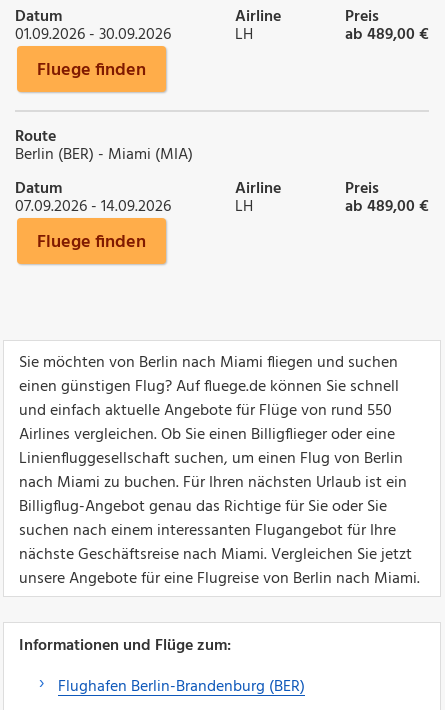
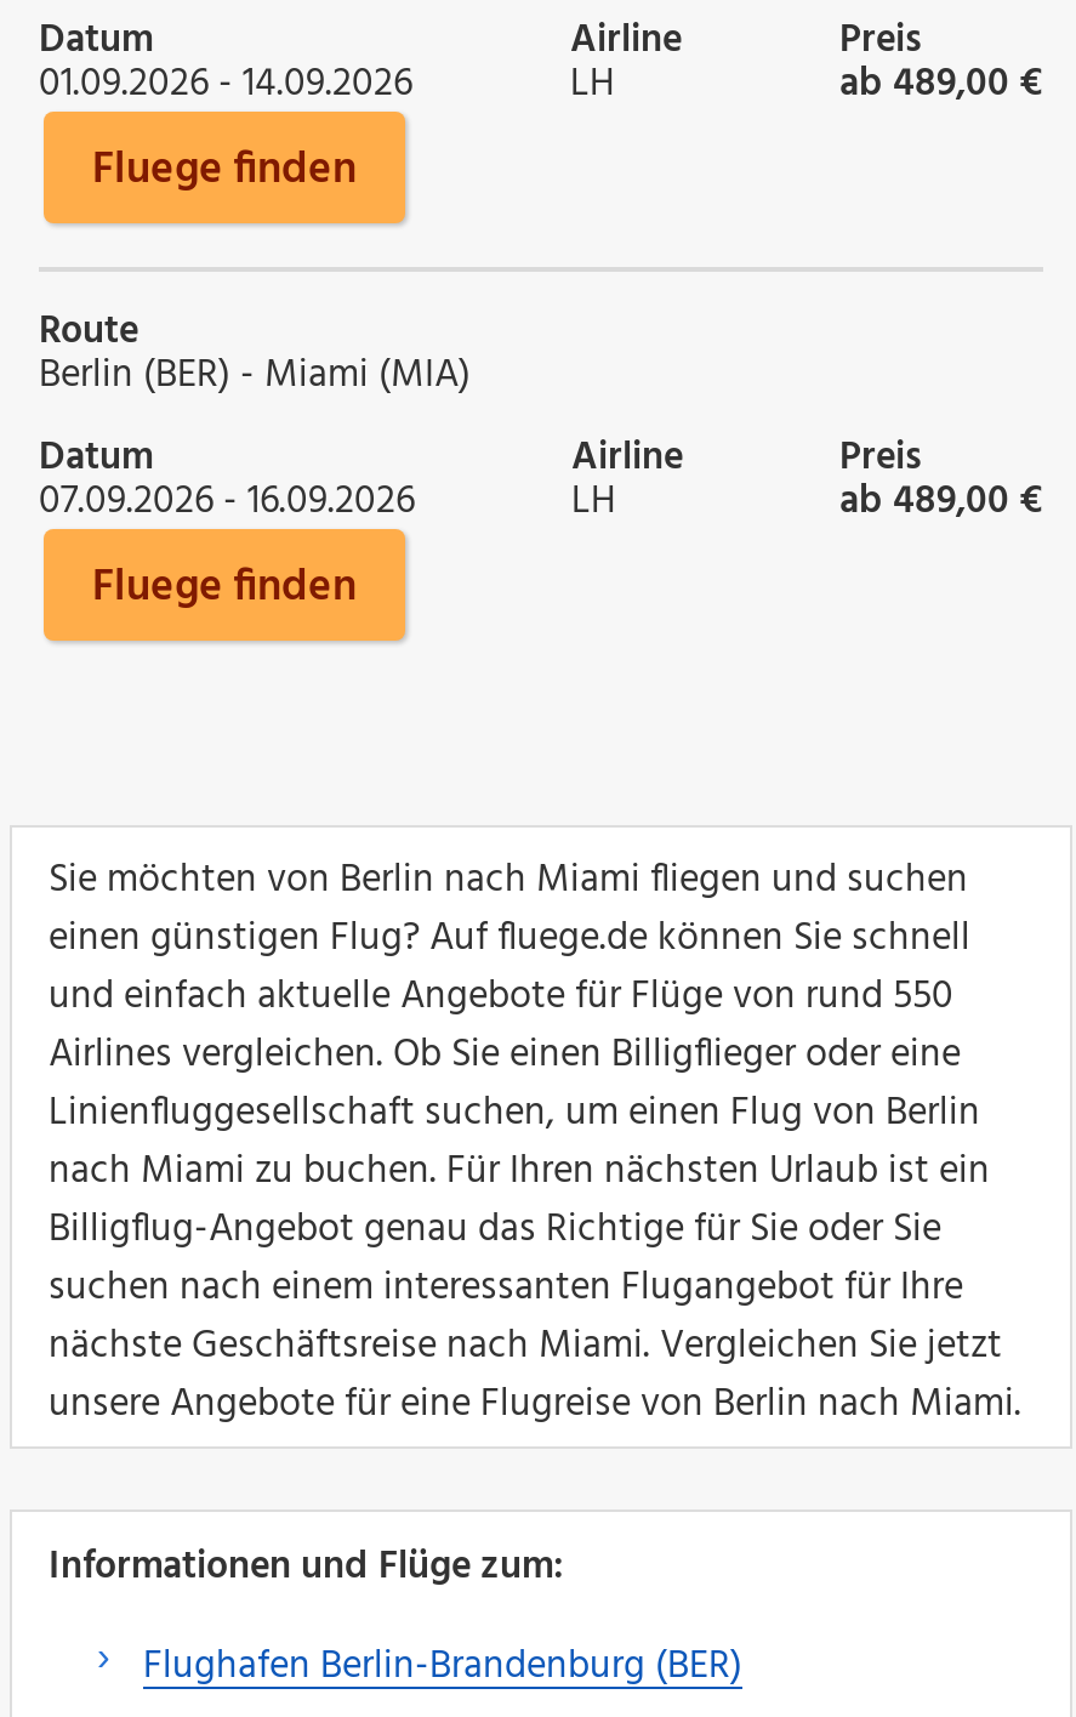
- 01.09.2026 - 30.09.2026
+ 01.09.2026 - 14.09.2026

- 07.09.2026 - 14.09.2026
+ 07.09.2026 - 16.09.2026
